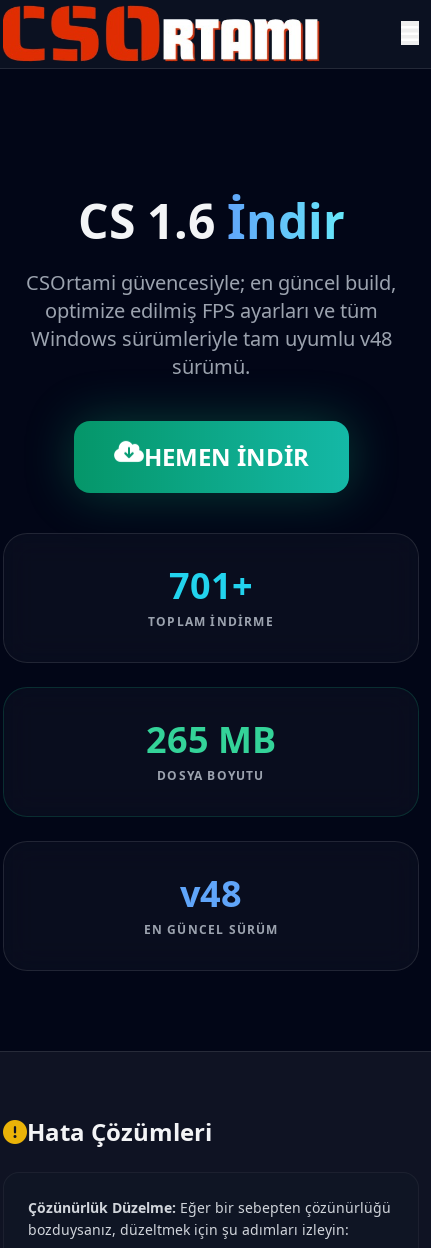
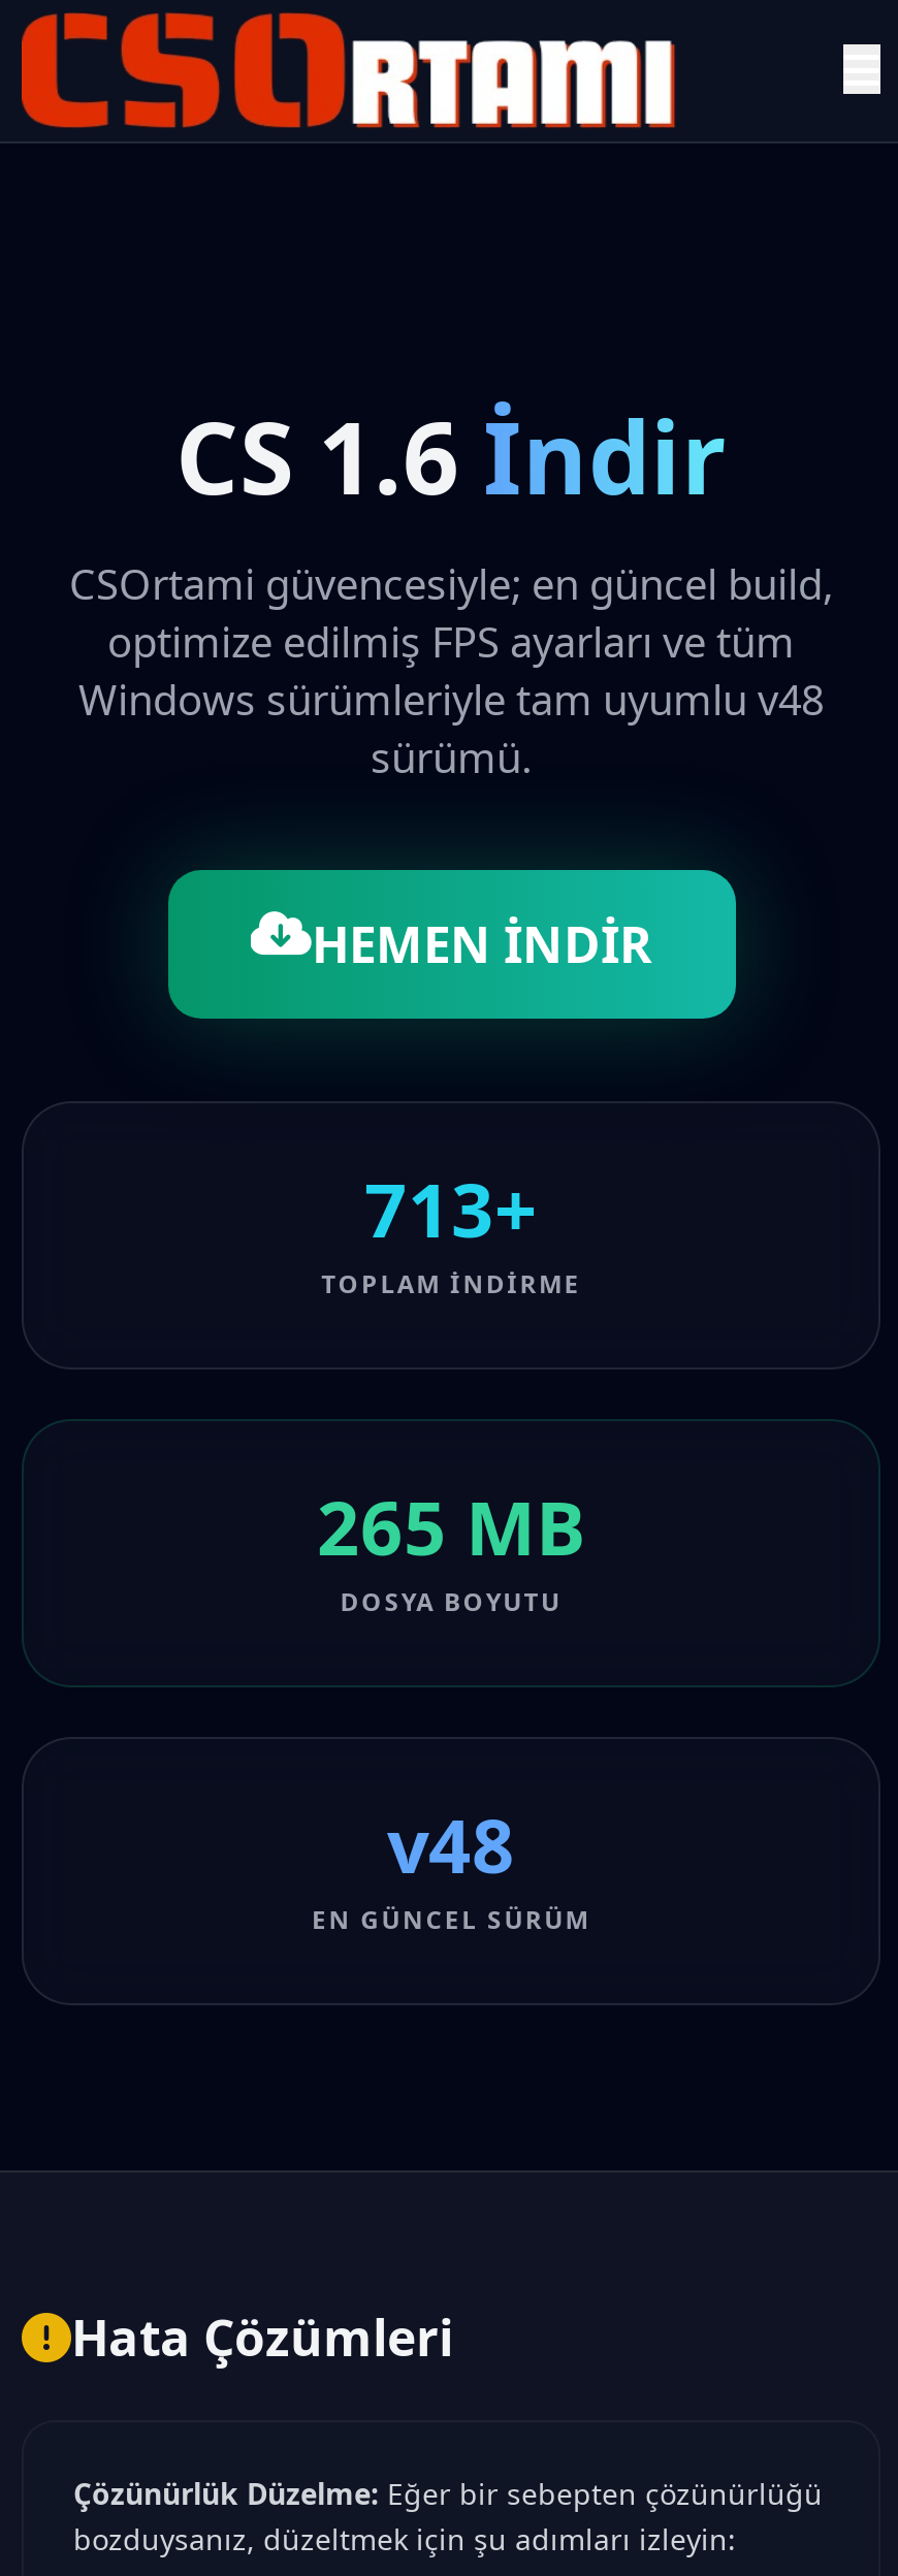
- 701+
+ 713+
